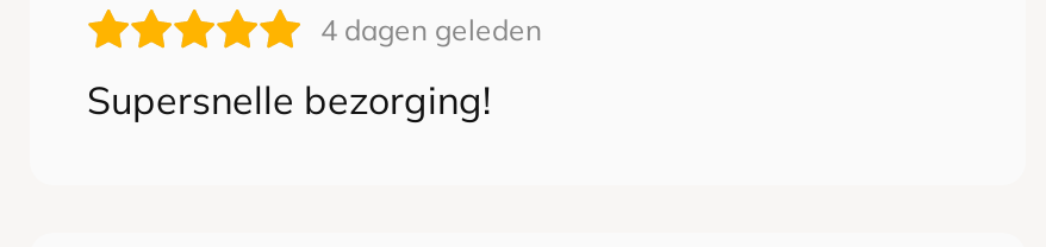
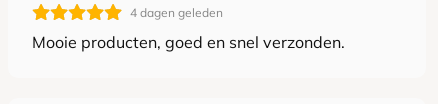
- Supersnelle bezorging!
+ Mooie producten, goed en snel verzonden.
